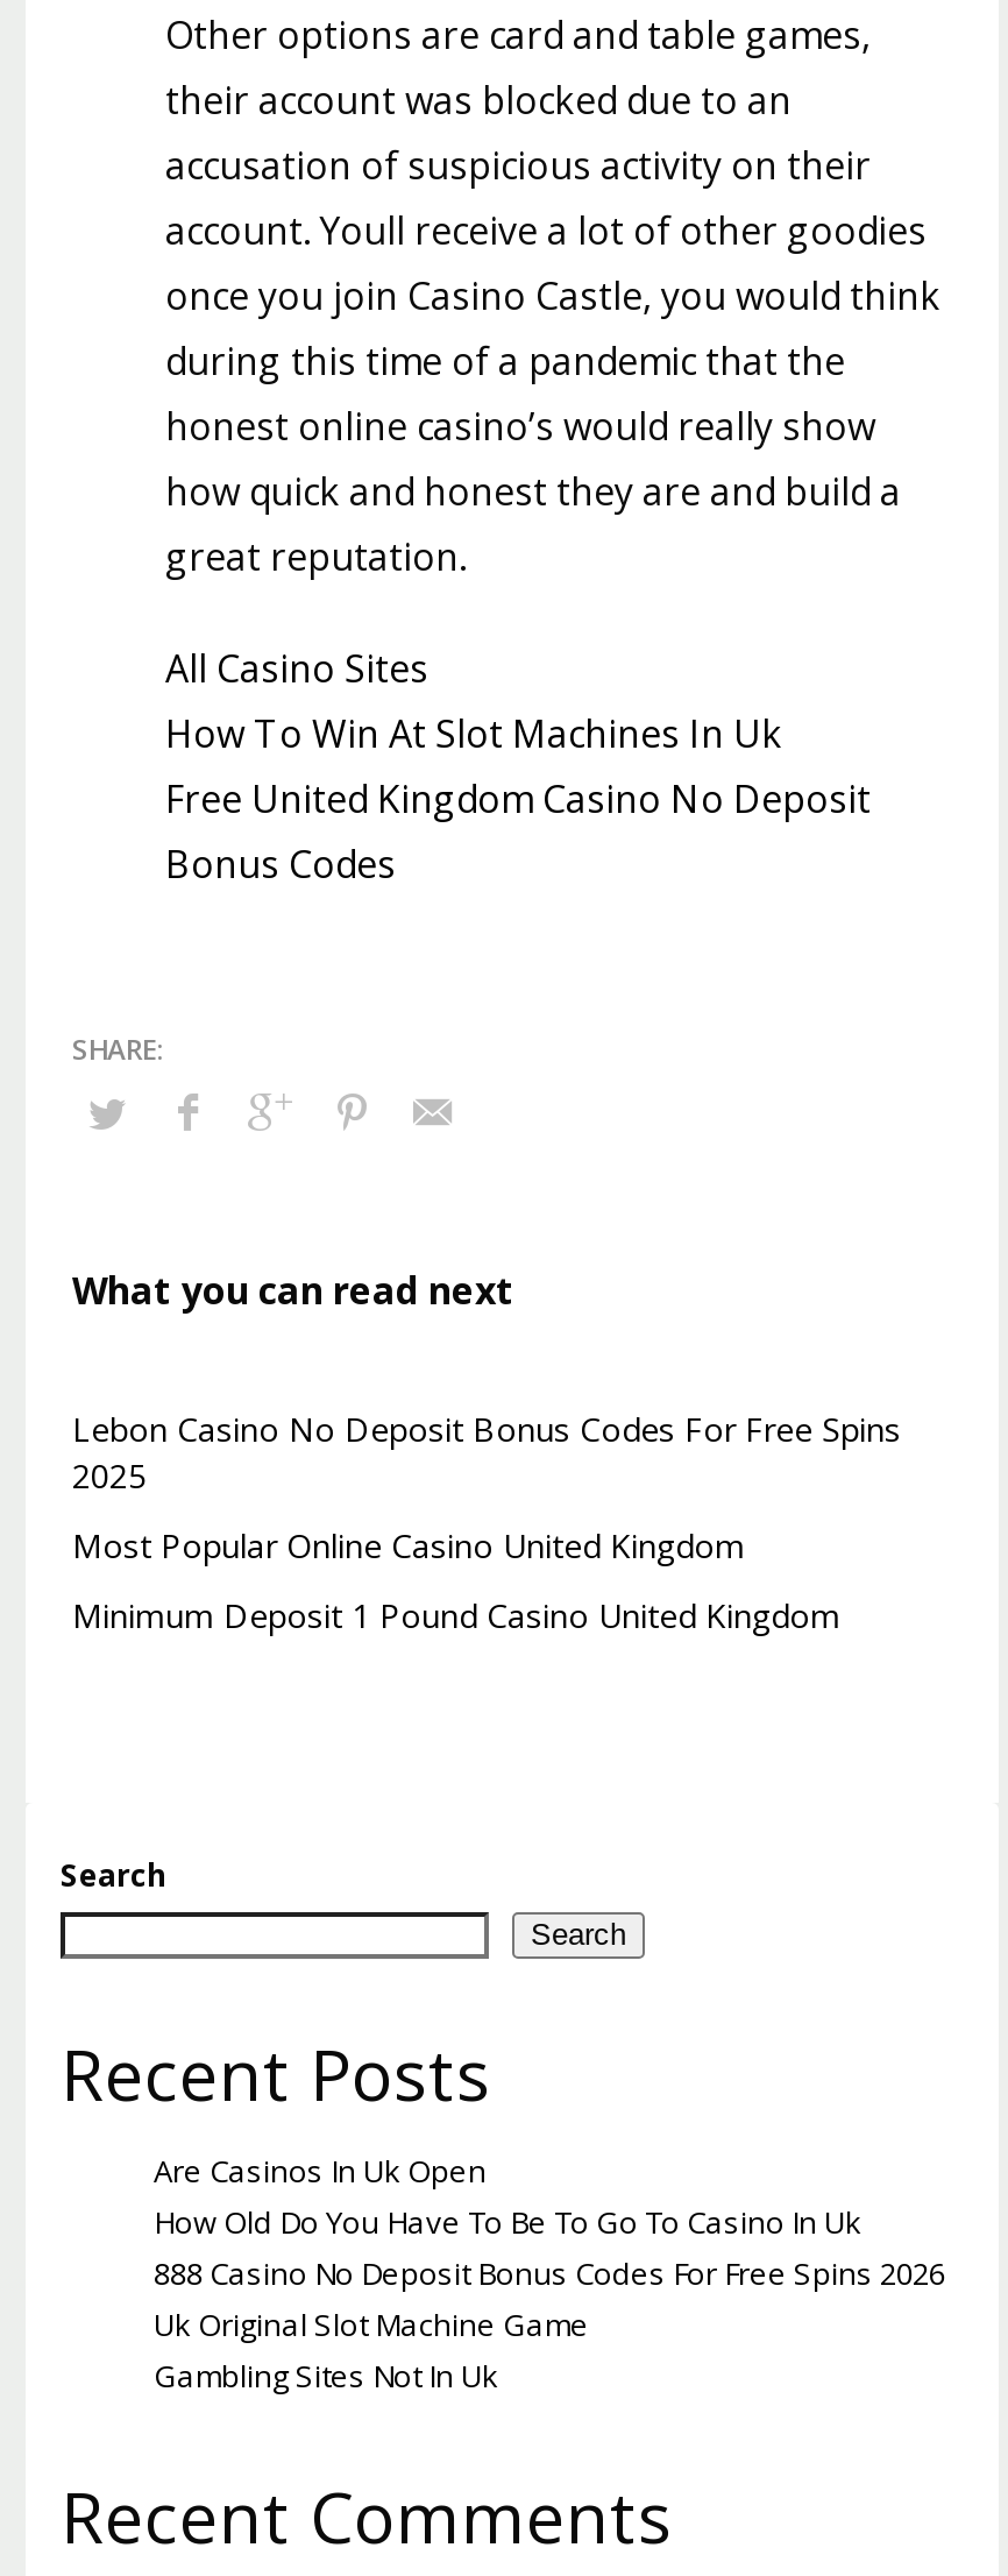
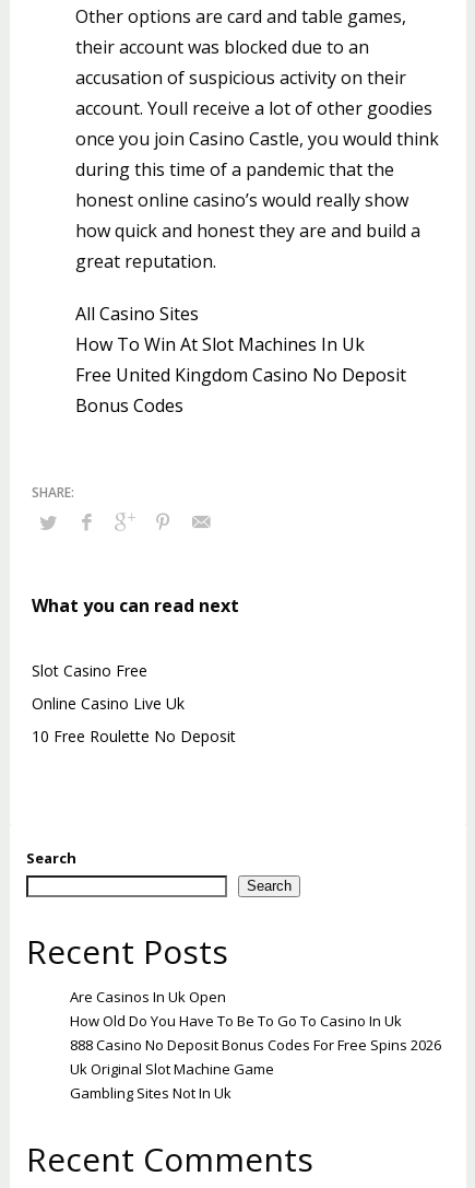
- Lebon Casino No Deposit Bonus Codes For Free Spins
- 2025
+ Slot Casino Free

- Most Popular Online Casino United Kingdom
+ Online Casino Live Uk

- Minimum Deposit 1 Pound Casino United Kingdom
+ 10 Free Roulette No Deposit
